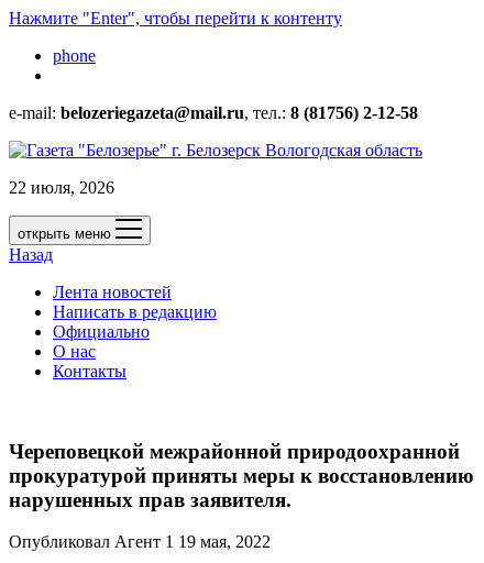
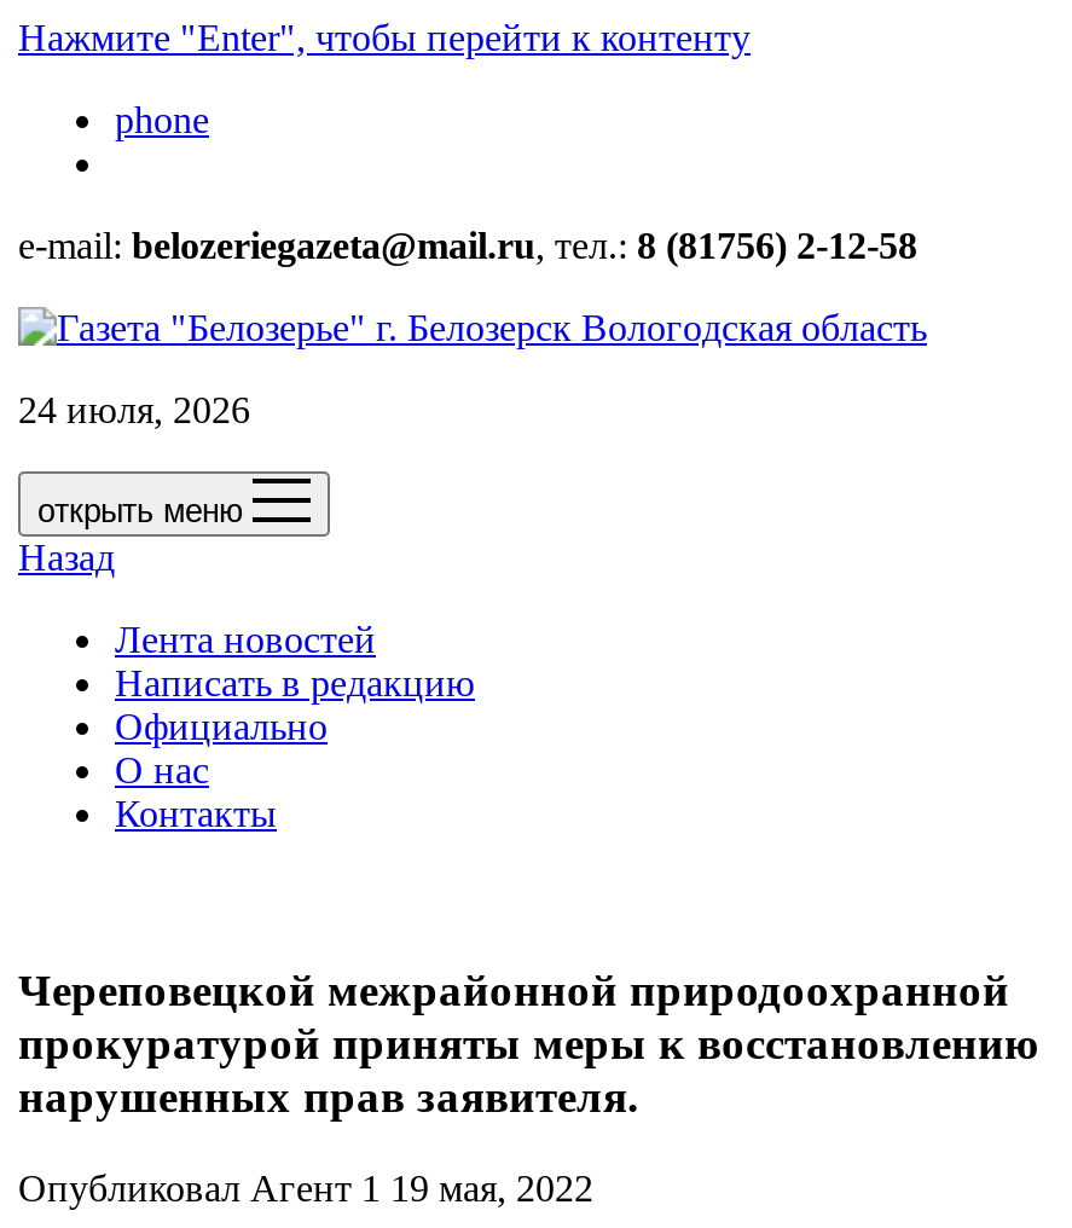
- 22 июля, 2026
+ 24 июля, 2026
